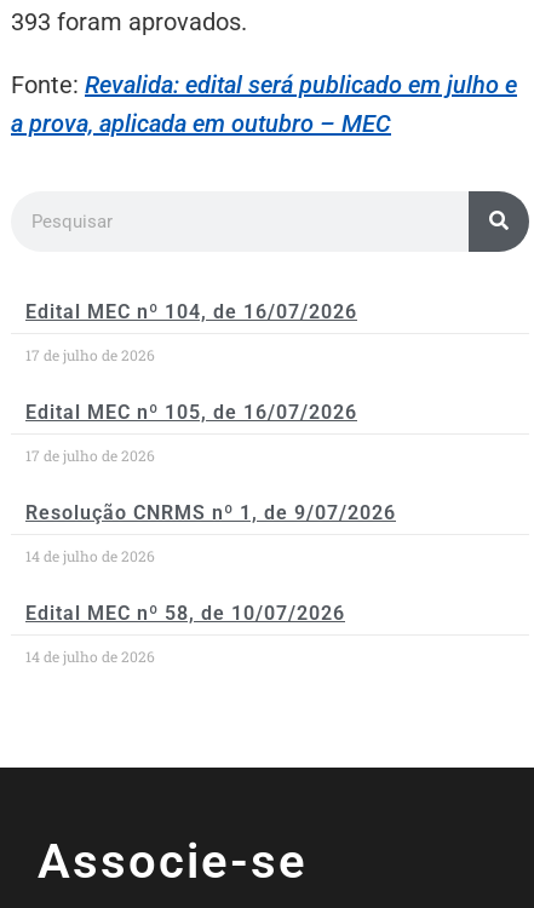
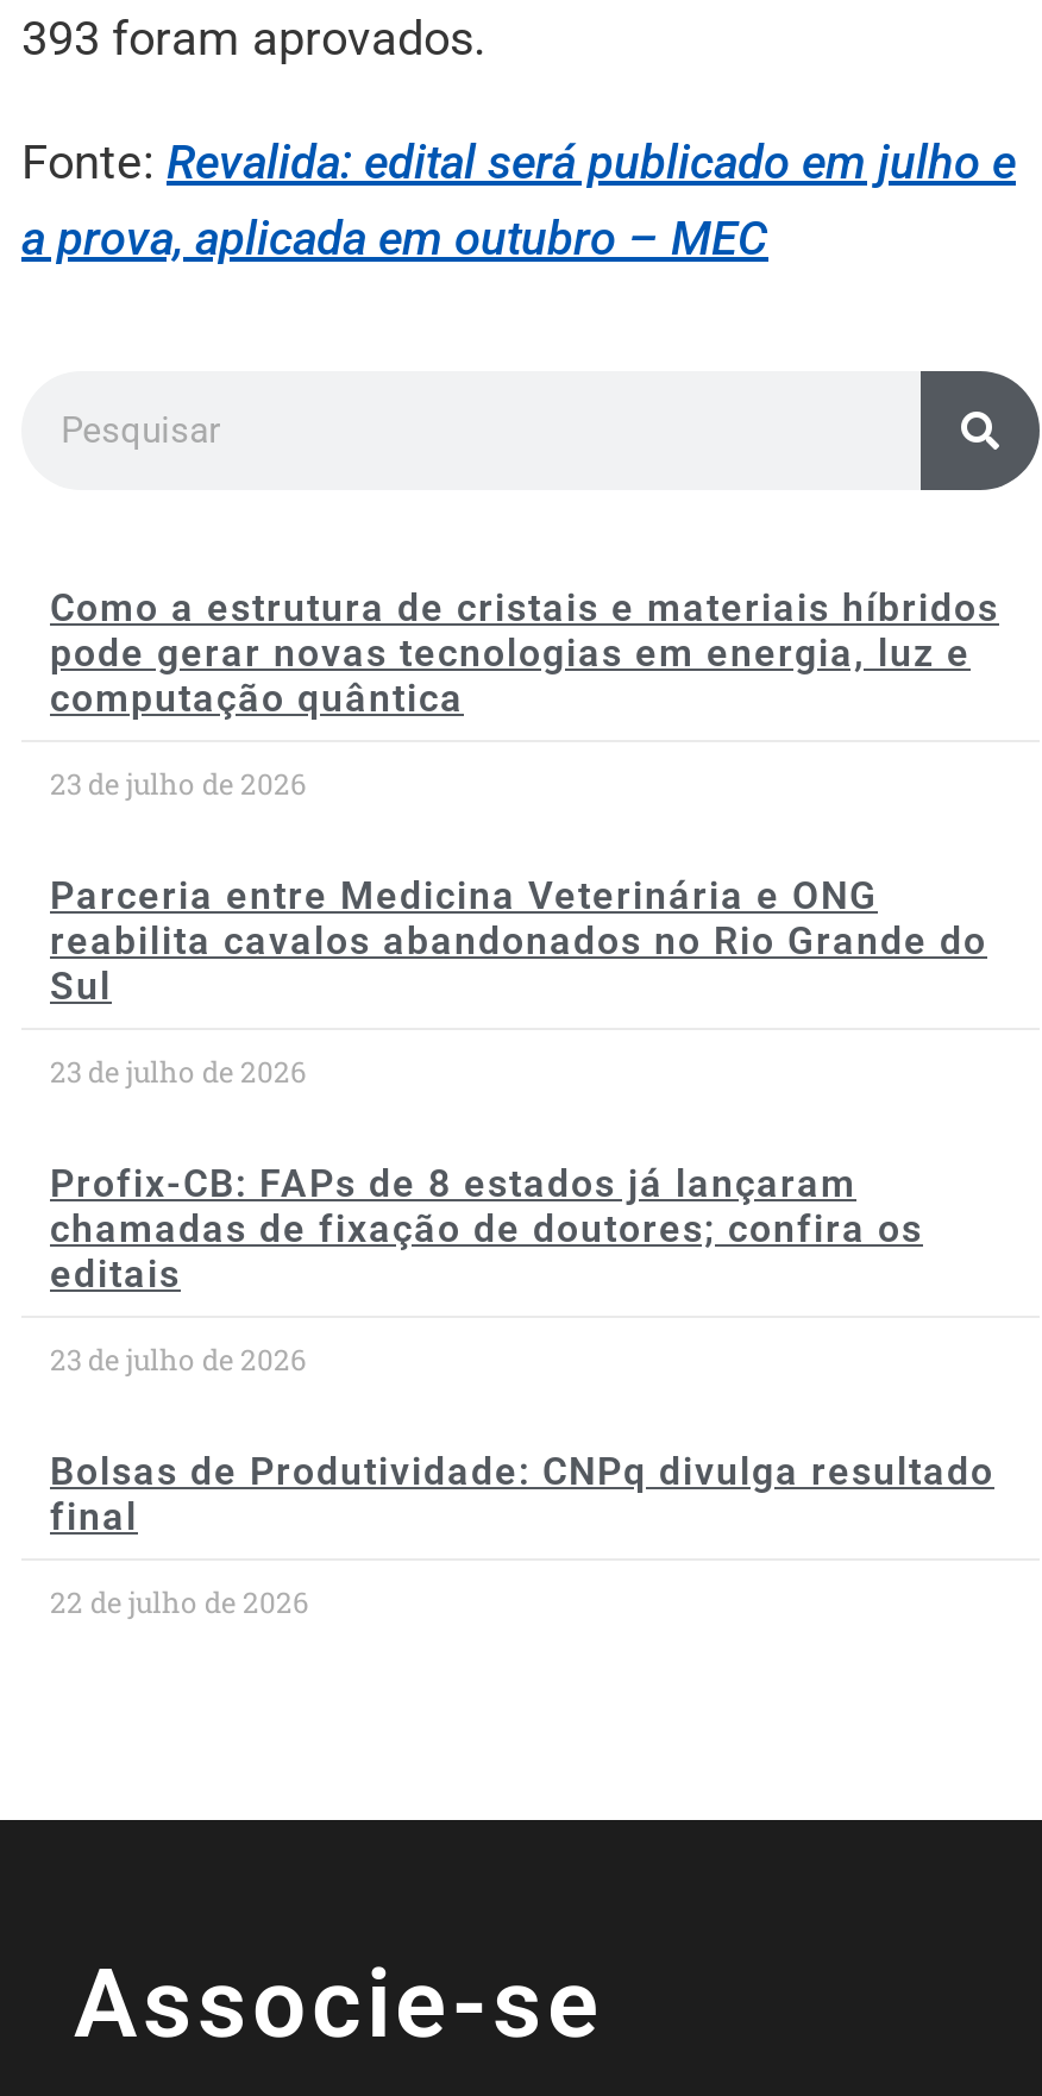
- Edital MEC nº 104, de 16/07/2026
+ Como a estrutura de cristais e materiais híbridos
+ pode gerar novas tecnologias em energia, luz e
+ computação quântica

- 17 de julho de 2026
+ 23 de julho de 2026

- Edital MEC nº 105, de 16/07/2026
+ Parceria entre Medicina Veterinária e ONG
+ reabilita cavalos abandonados no Rio Grande do
+ Sul

- 17 de julho de 2026
+ 23 de julho de 2026

- Resolução CNRMS nº 1, de 9/07/2026
+ Profix-CB: FAPs de 8 estados já lançaram
+ chamadas de fixação de doutores; confira os
+ editais

- 14 de julho de 2026
+ 23 de julho de 2026

- Edital MEC nº 58, de 10/07/2026
+ Bolsas de Produtividade: CNPq divulga resultado
+ final

- 14 de julho de 2026
+ 22 de julho de 2026
